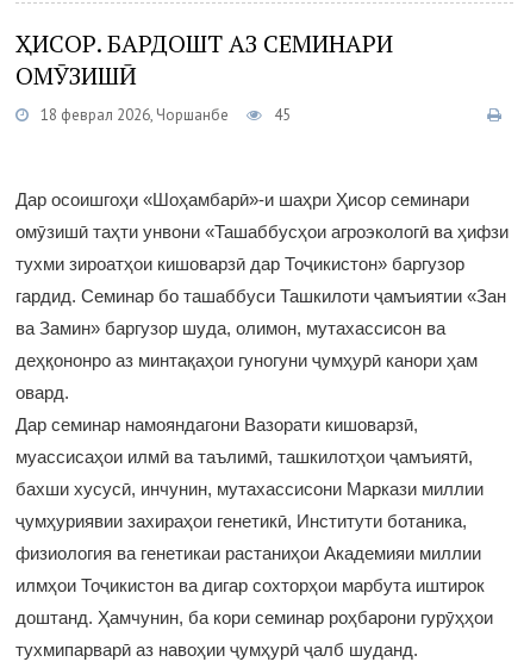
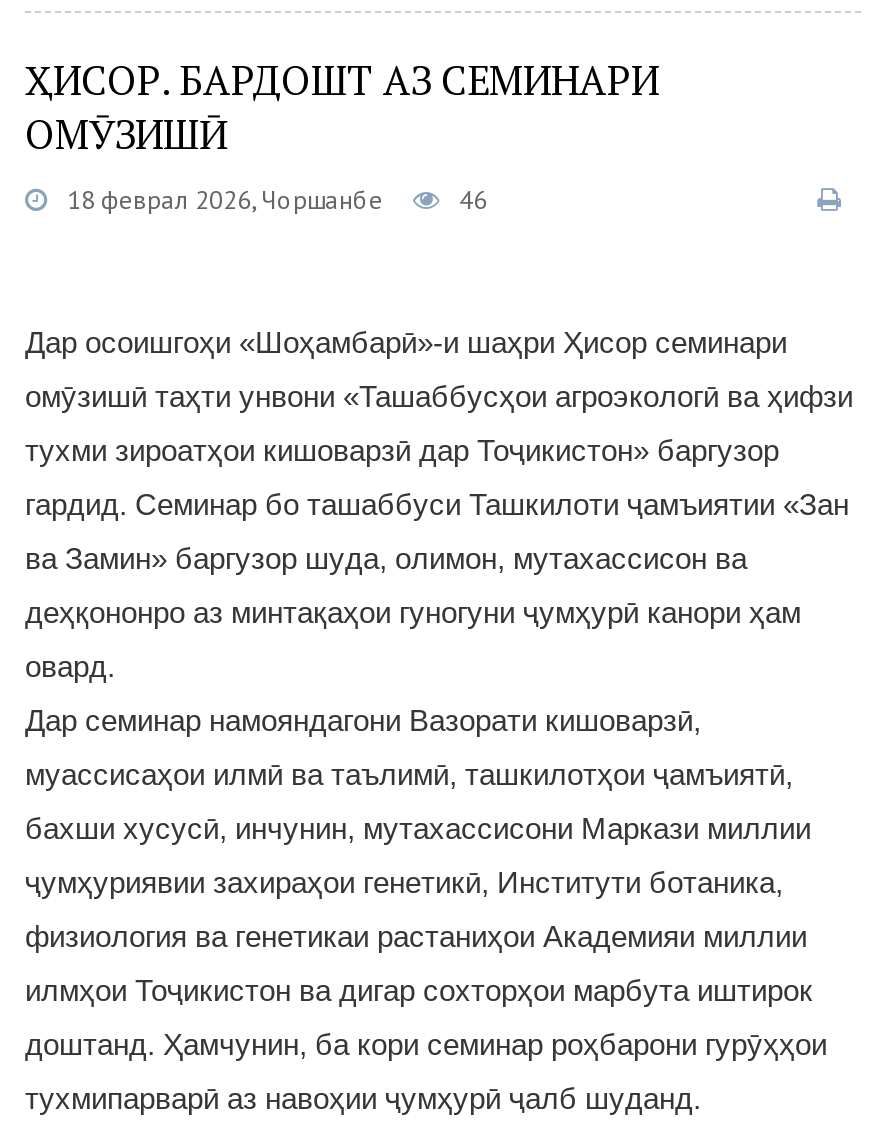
- 45
+ 46
